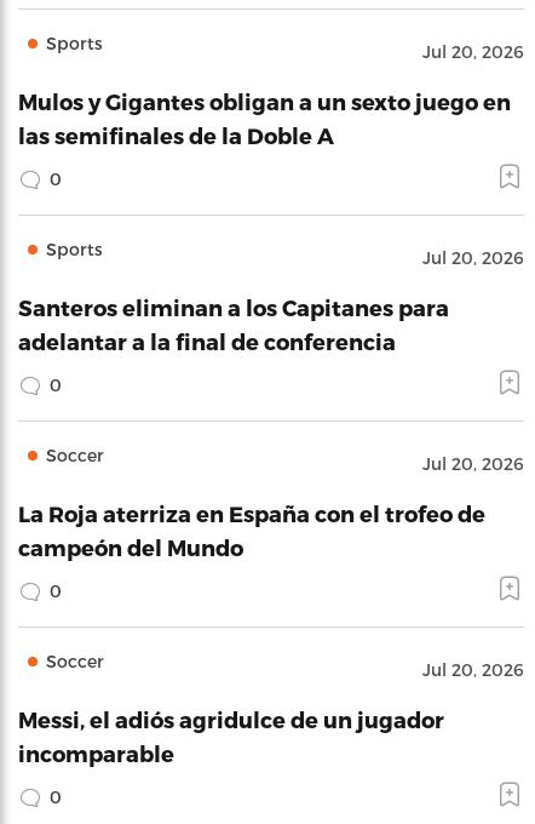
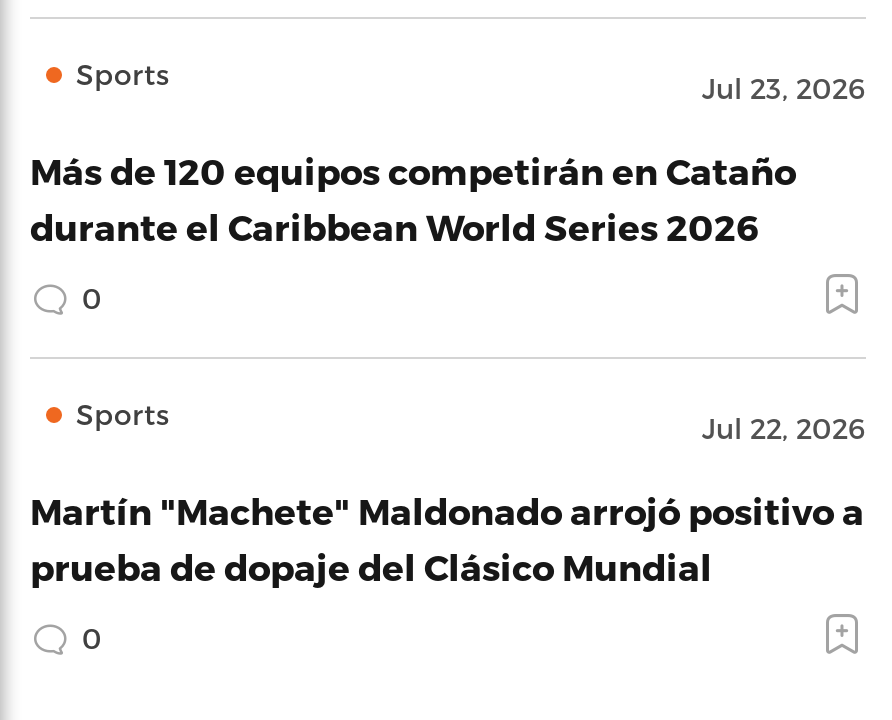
- Jul 20, 2026
+ Jul 23, 2026

- Mulos y Gigantes obligan a un sexto juego en
- las semifinales de la Doble A
+ Más de 120 equipos competirán en Cataño
+ durante el Caribbean World Series 2026

- Jul 20, 2026
- Santeros eliminan a los Capitanes para
- adelantar a la final de conferencia
- 0
- Soccer
- Jul 20, 2026
- La Roja aterriza en España con el trofeo de
- campeón del Mundo
- 0
- Soccer
- Jul 20, 2026
- Messi, el adiós agridulce de un jugador
- incomparable
+ Jul 22, 2026
+ Martín "Machete" Maldonado arrojó positivo a
+ prueba de dopaje del Clásico Mundial
